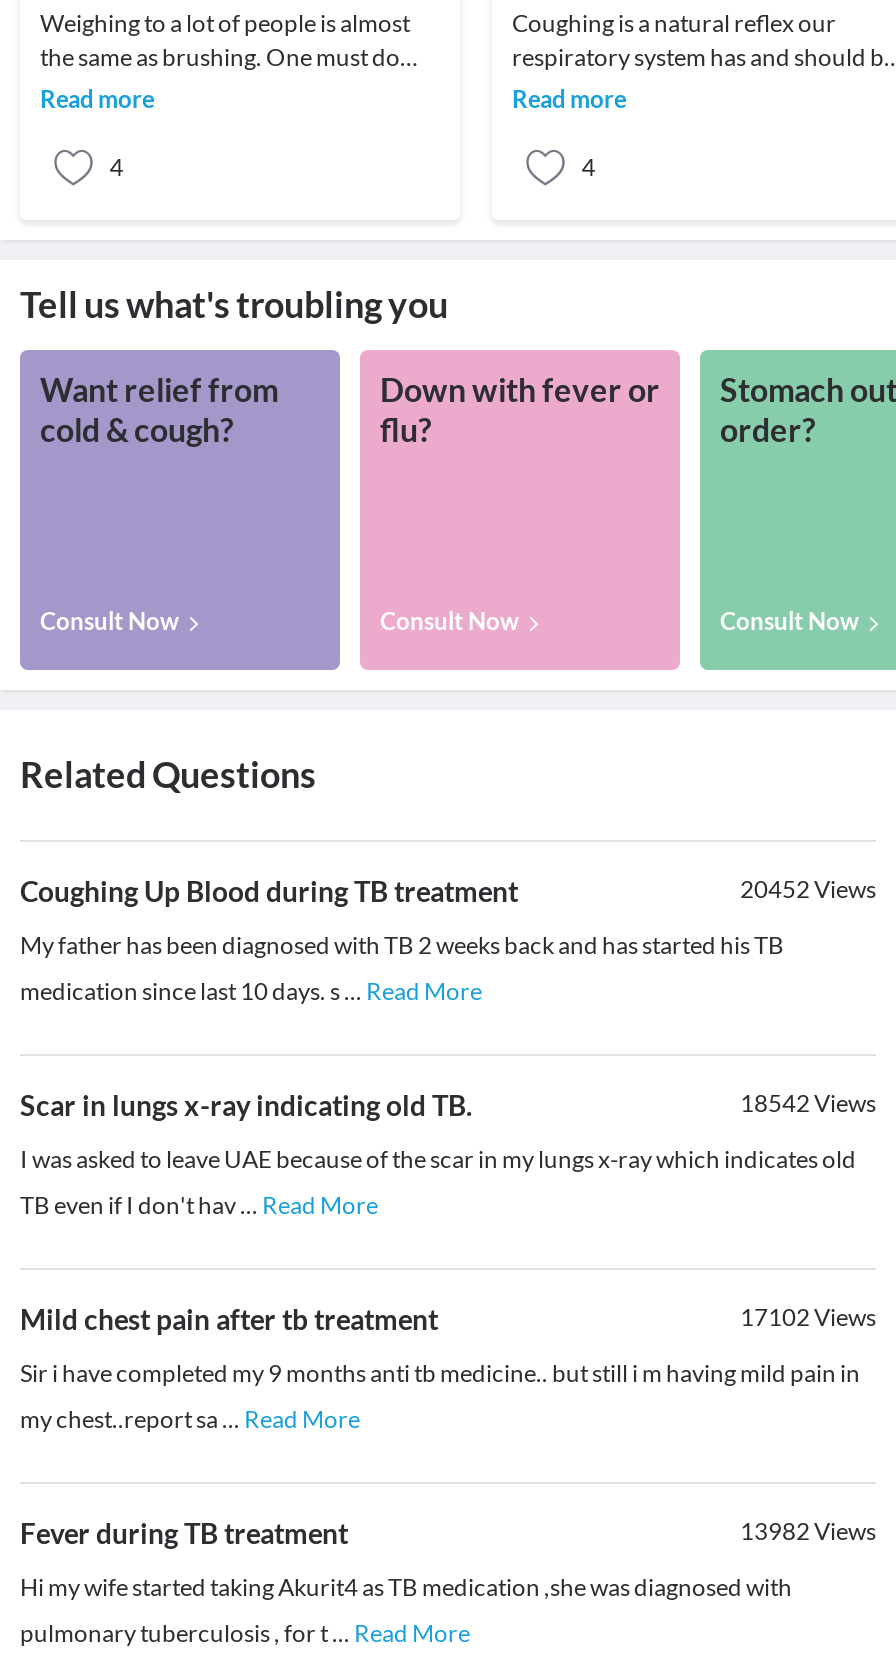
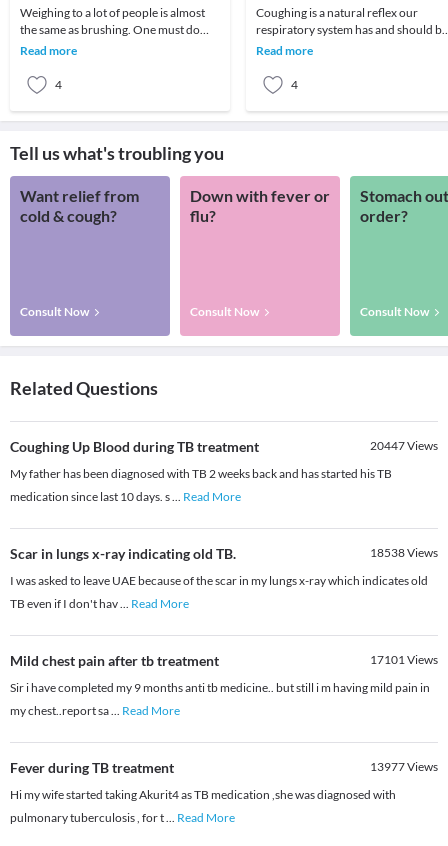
- 20452Views
+ 20447Views

- 18542Views
+ 18538Views

- 17102Views
+ 17101Views

- 13982Views
+ 13977Views
